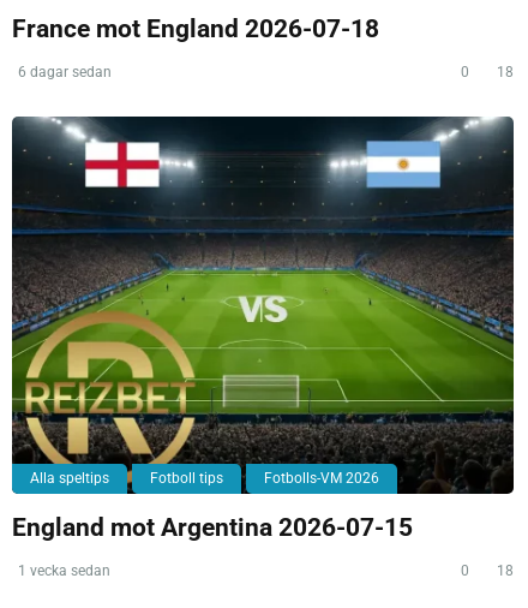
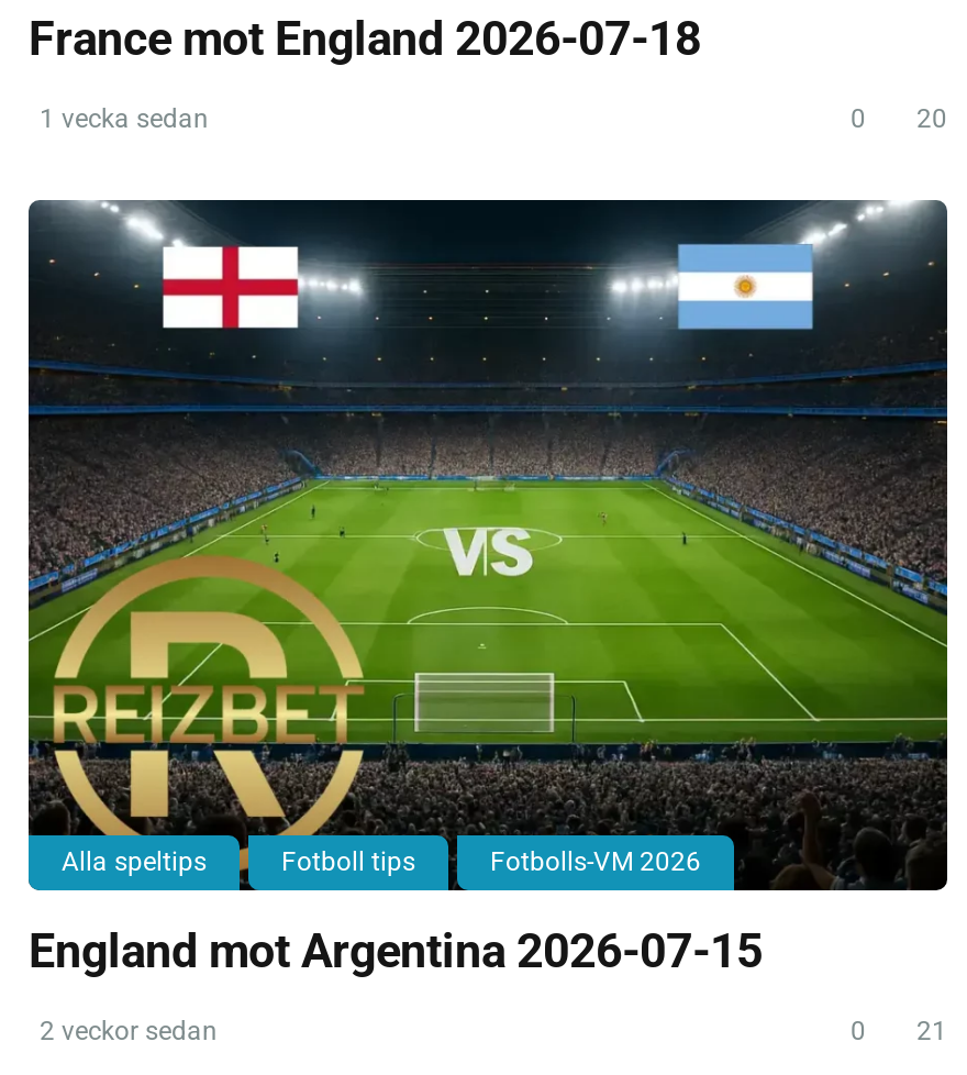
- 6 dagar sedan
+ 1 vecka sedan

- 0 18
+ 0 20

- 1 vecka sedan
+ 2 veckor sedan

- 0 18
+ 0 21
